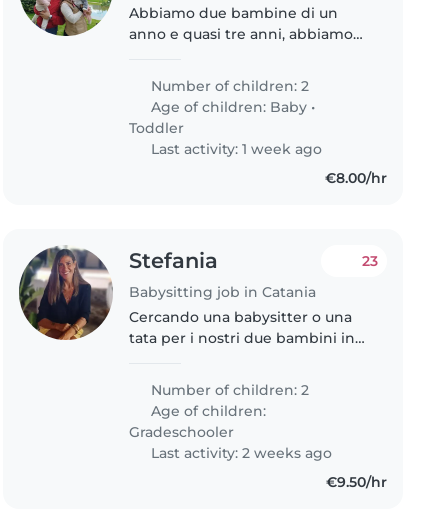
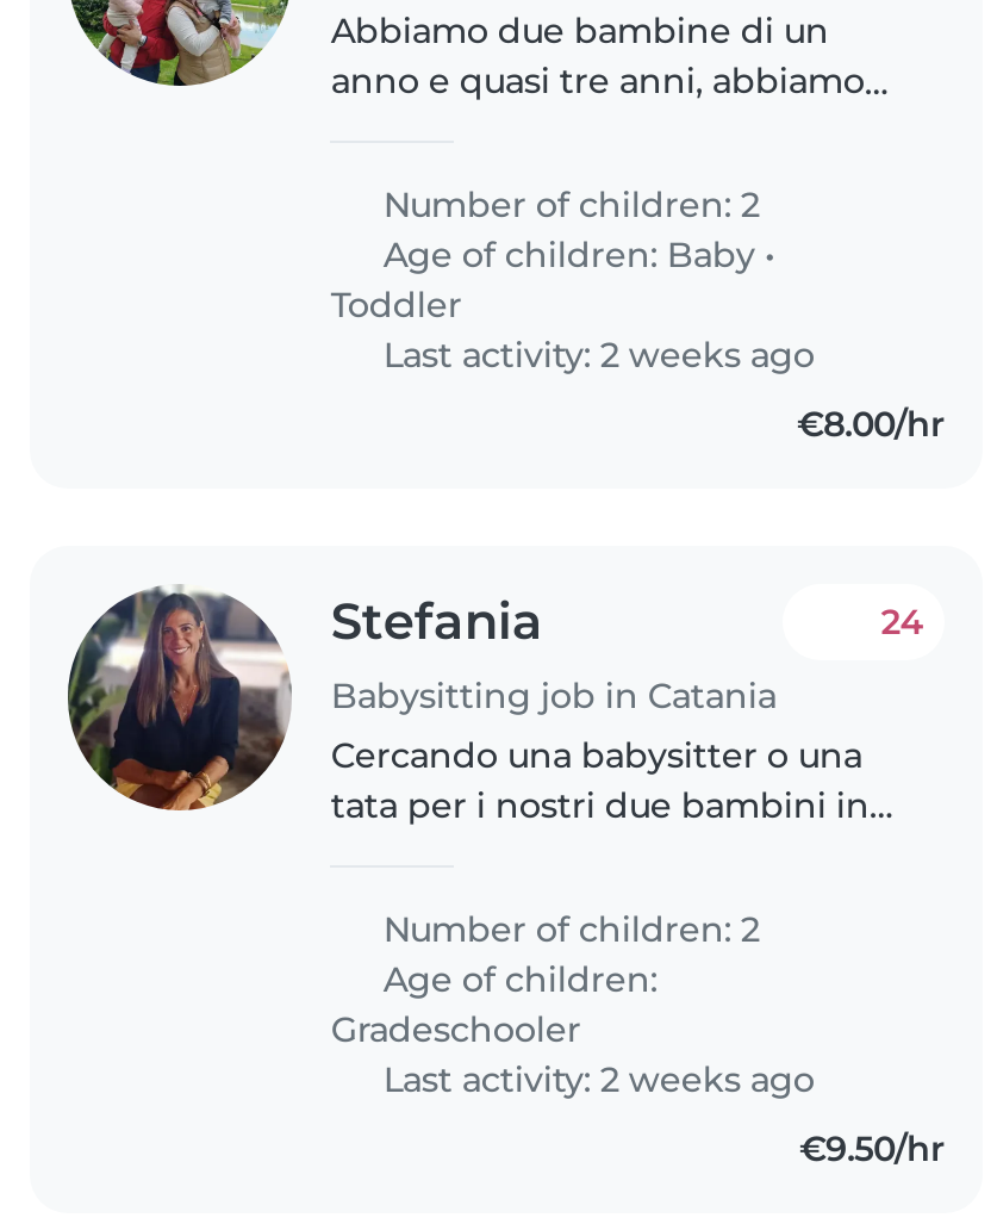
- Last activity: 1 week ago
+ Last activity: 2 weeks ago

- 23
+ 24
